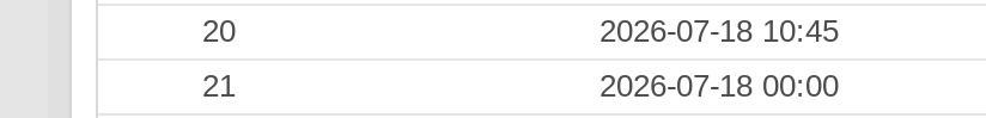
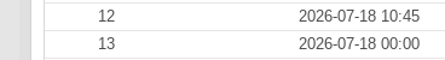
- 20
+ 12

- 21
+ 13
